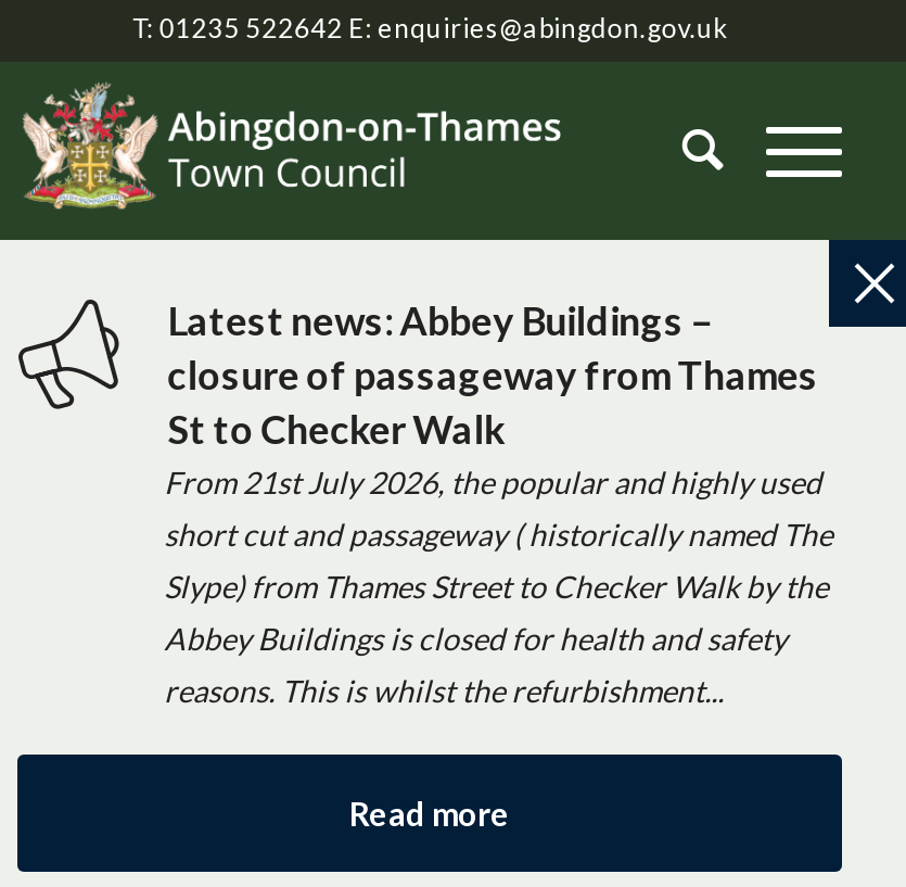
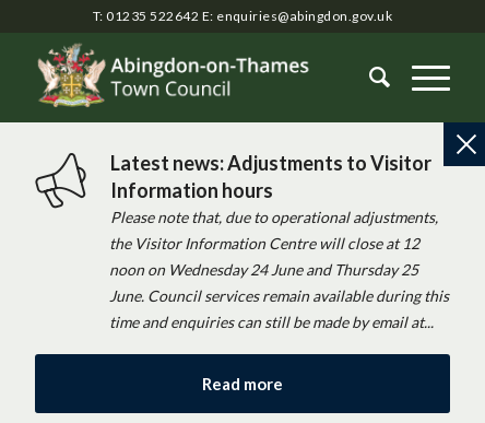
- Latest news: Abbey Buildings –
- closure of passageway from Thames
- St to Checker Walk
- From 21st July 2026, the popular and highly used
- short cut and passageway ( historically named The
- Slype) from Thames Street to Checker Walk by the
- Abbey Buildings is closed for health and safety
- reasons. This is whilst the refurbishment...
+ Latest news: Adjustments to Visitor
+ Information hours
+ Please note that, due to operational adjustments,
+ the Visitor Information Centre will close at 12
+ noon on Wednesday 24 June and Thursday 25
+ June. Council services remain available during this
+ time and enquiries can still be made by email at...
